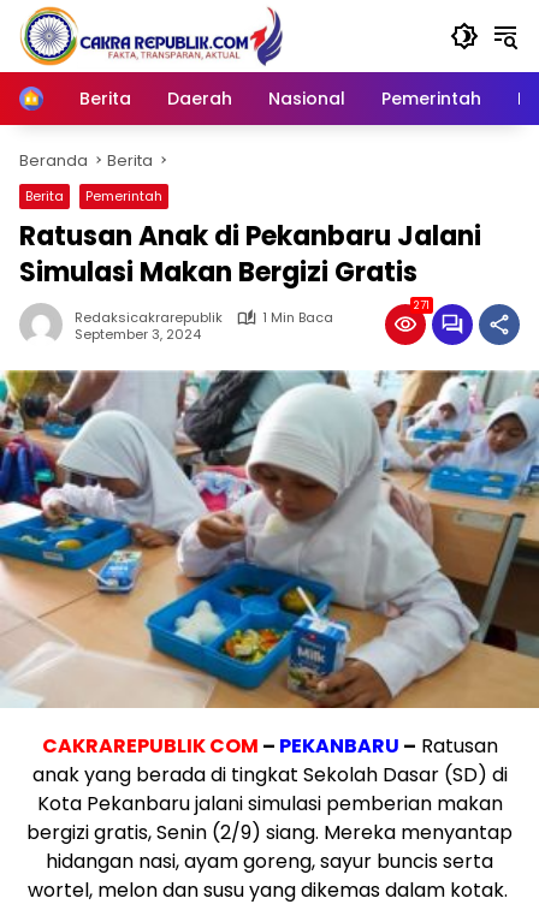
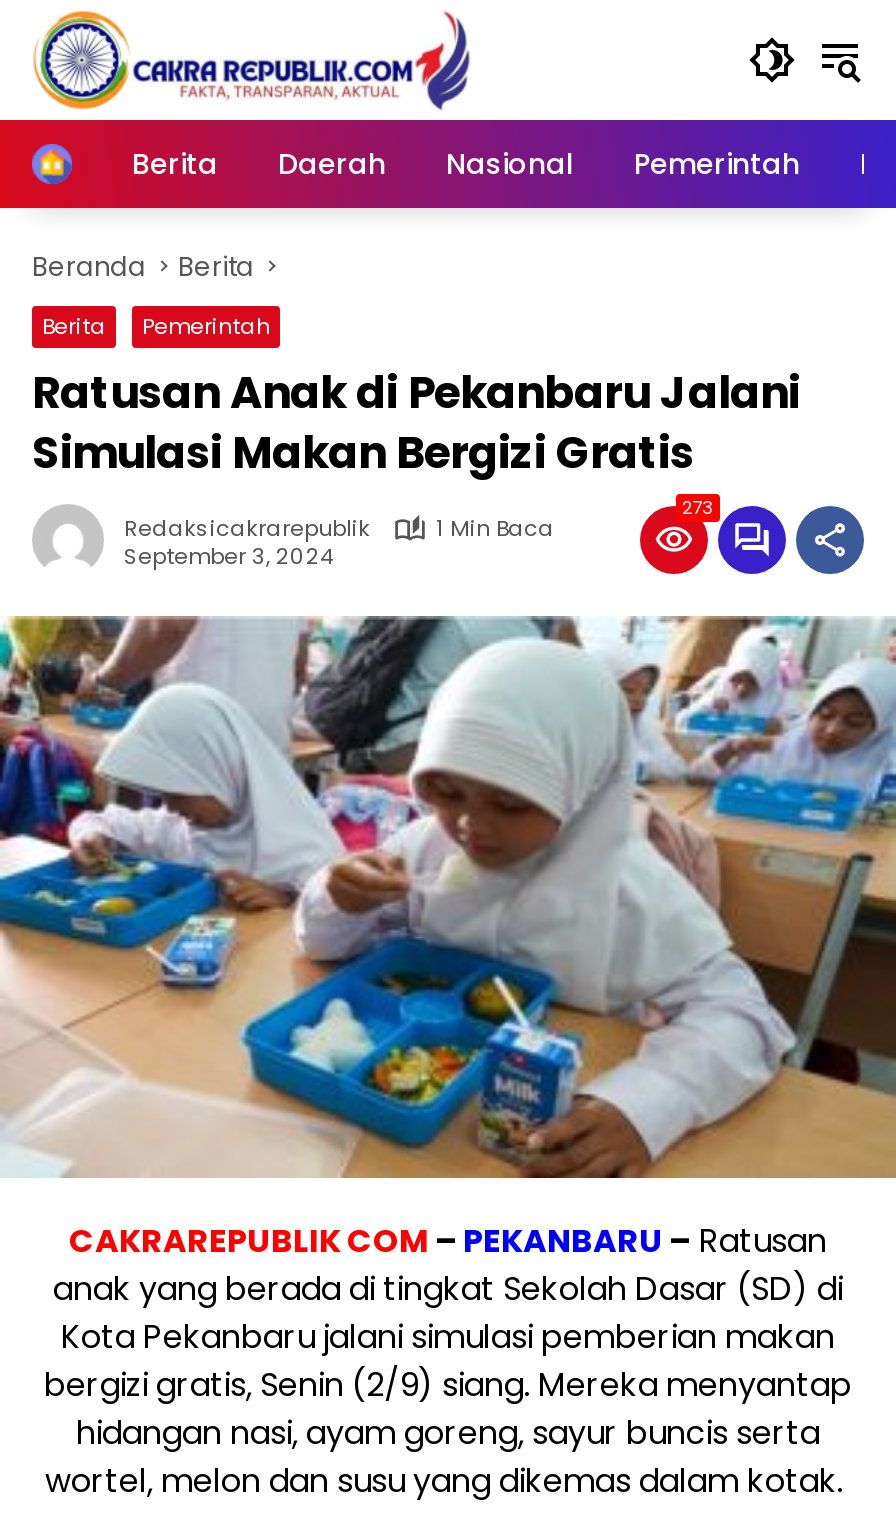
- 271
+ 273
